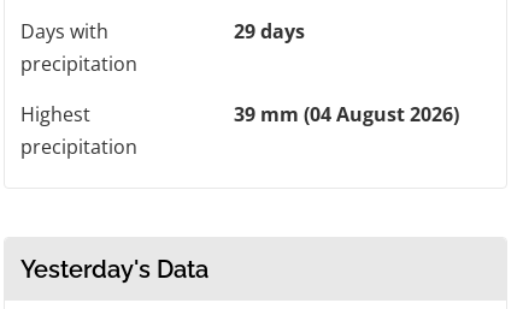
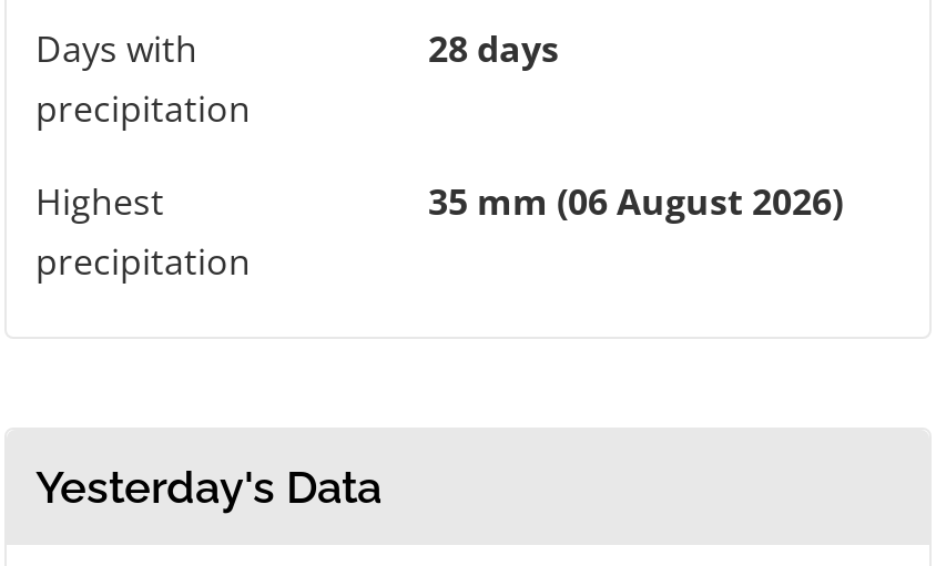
- 29 days
+ 28 days

- 39 mm (04 August 2026)
+ 35 mm (06 August 2026)
